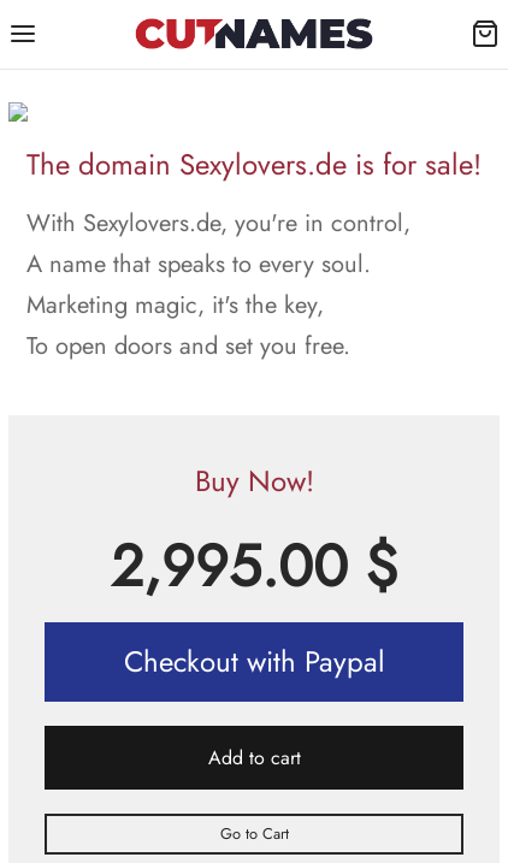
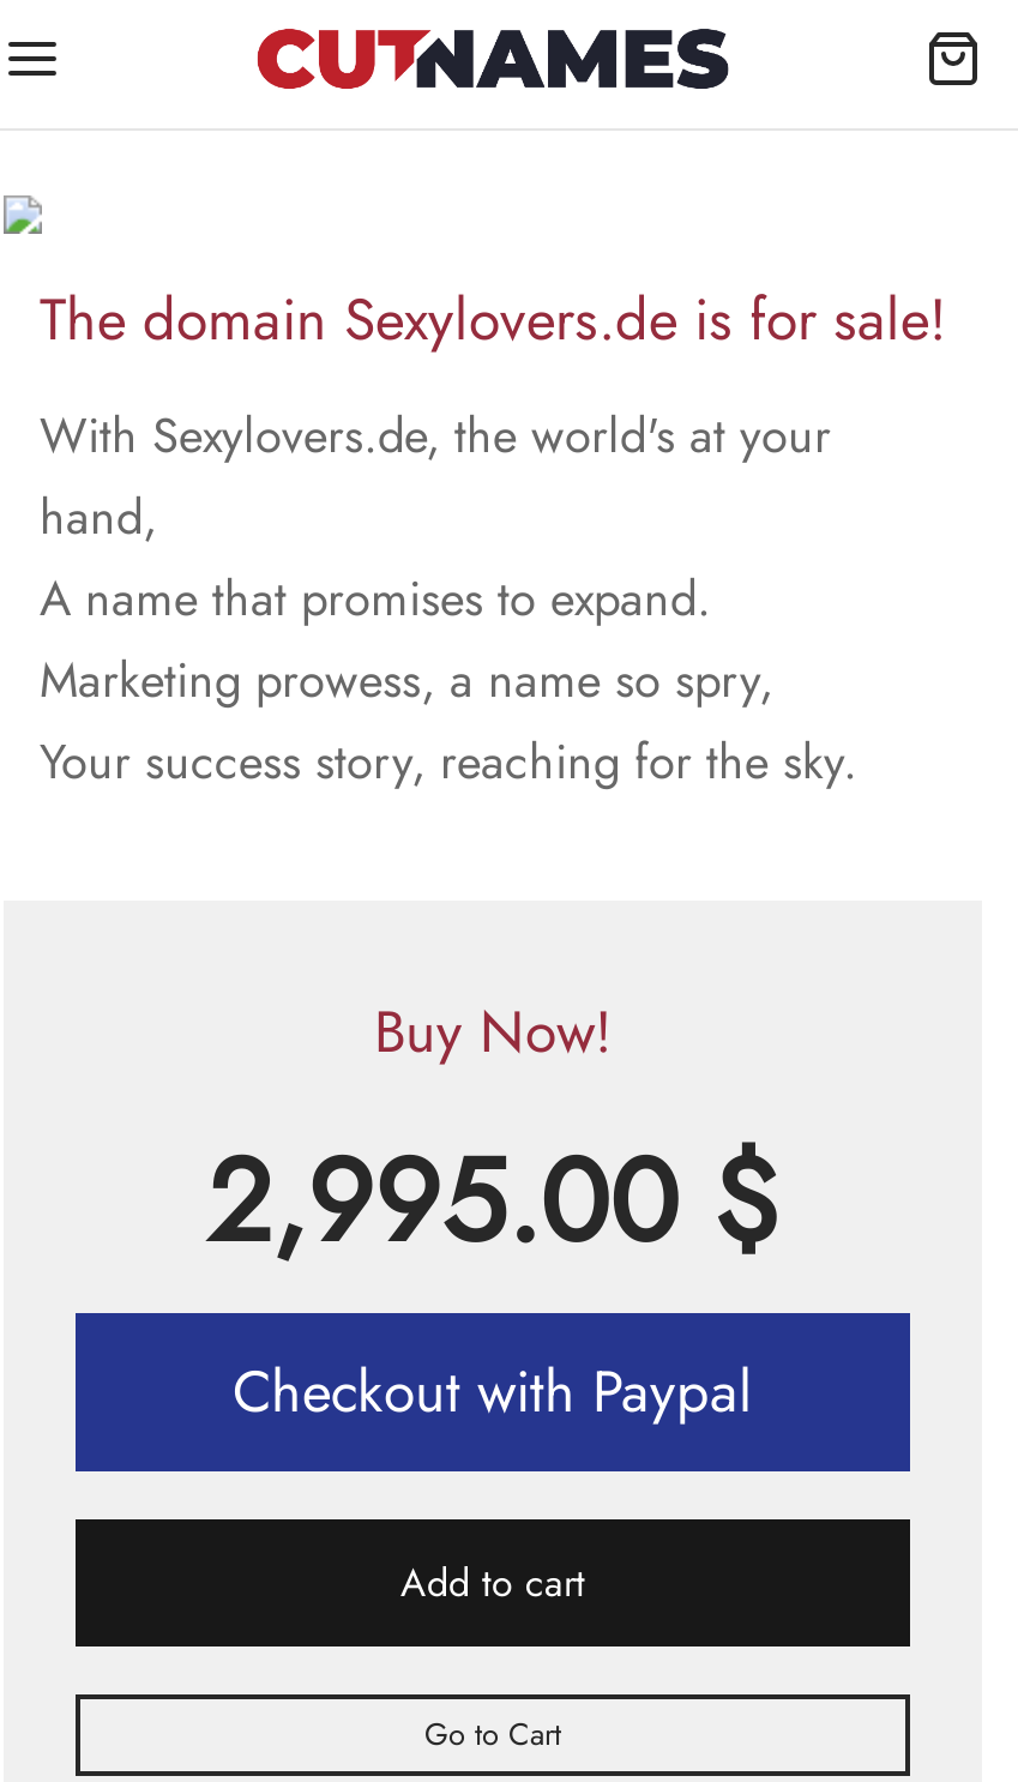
- With Sexylovers.de, you're in control,
- A name that speaks to every soul.
- Marketing magic, it's the key,
- To open doors and set you free.
+ With Sexylovers.de, the world's at your
+ hand,
+ A name that promises to expand.
+ Marketing prowess, a name so spry,
+ Your success story, reaching for the sky.
